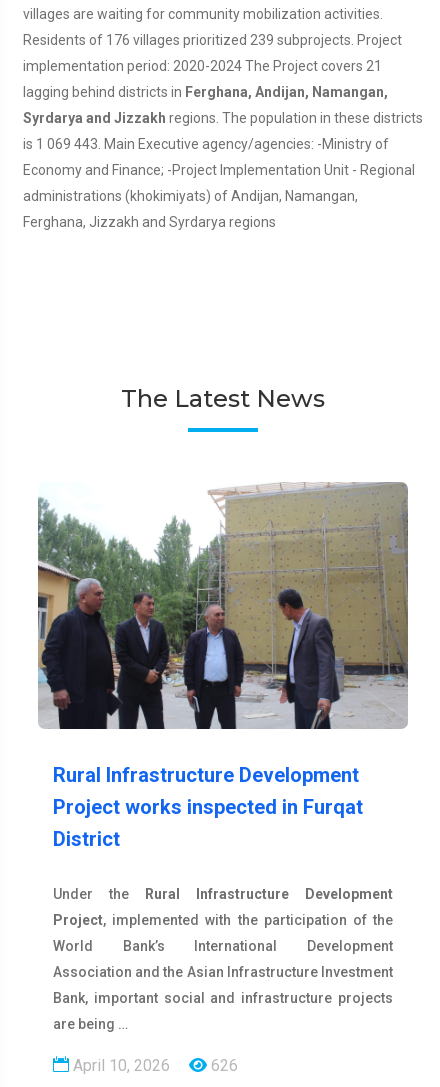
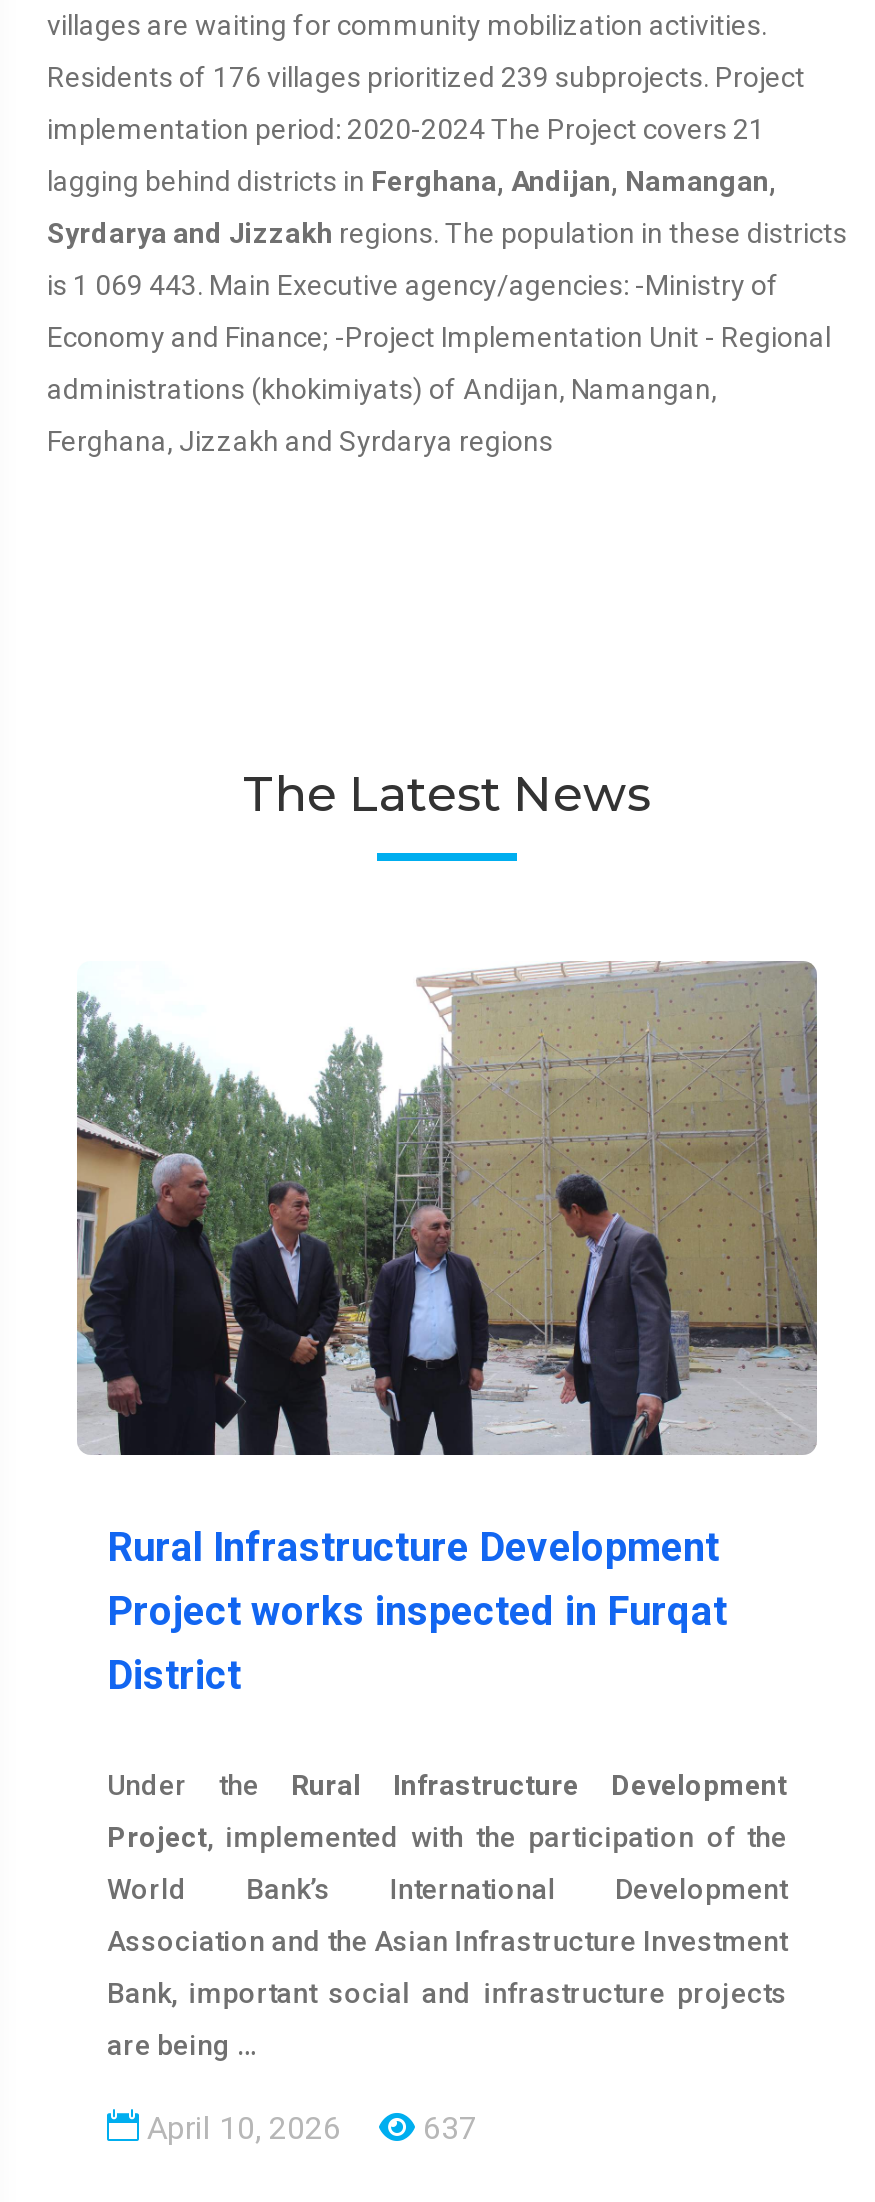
- April 10, 2026 626
+ April 10, 2026 637
